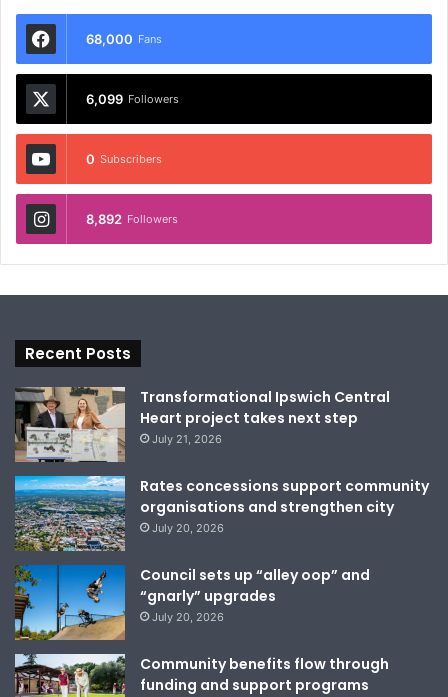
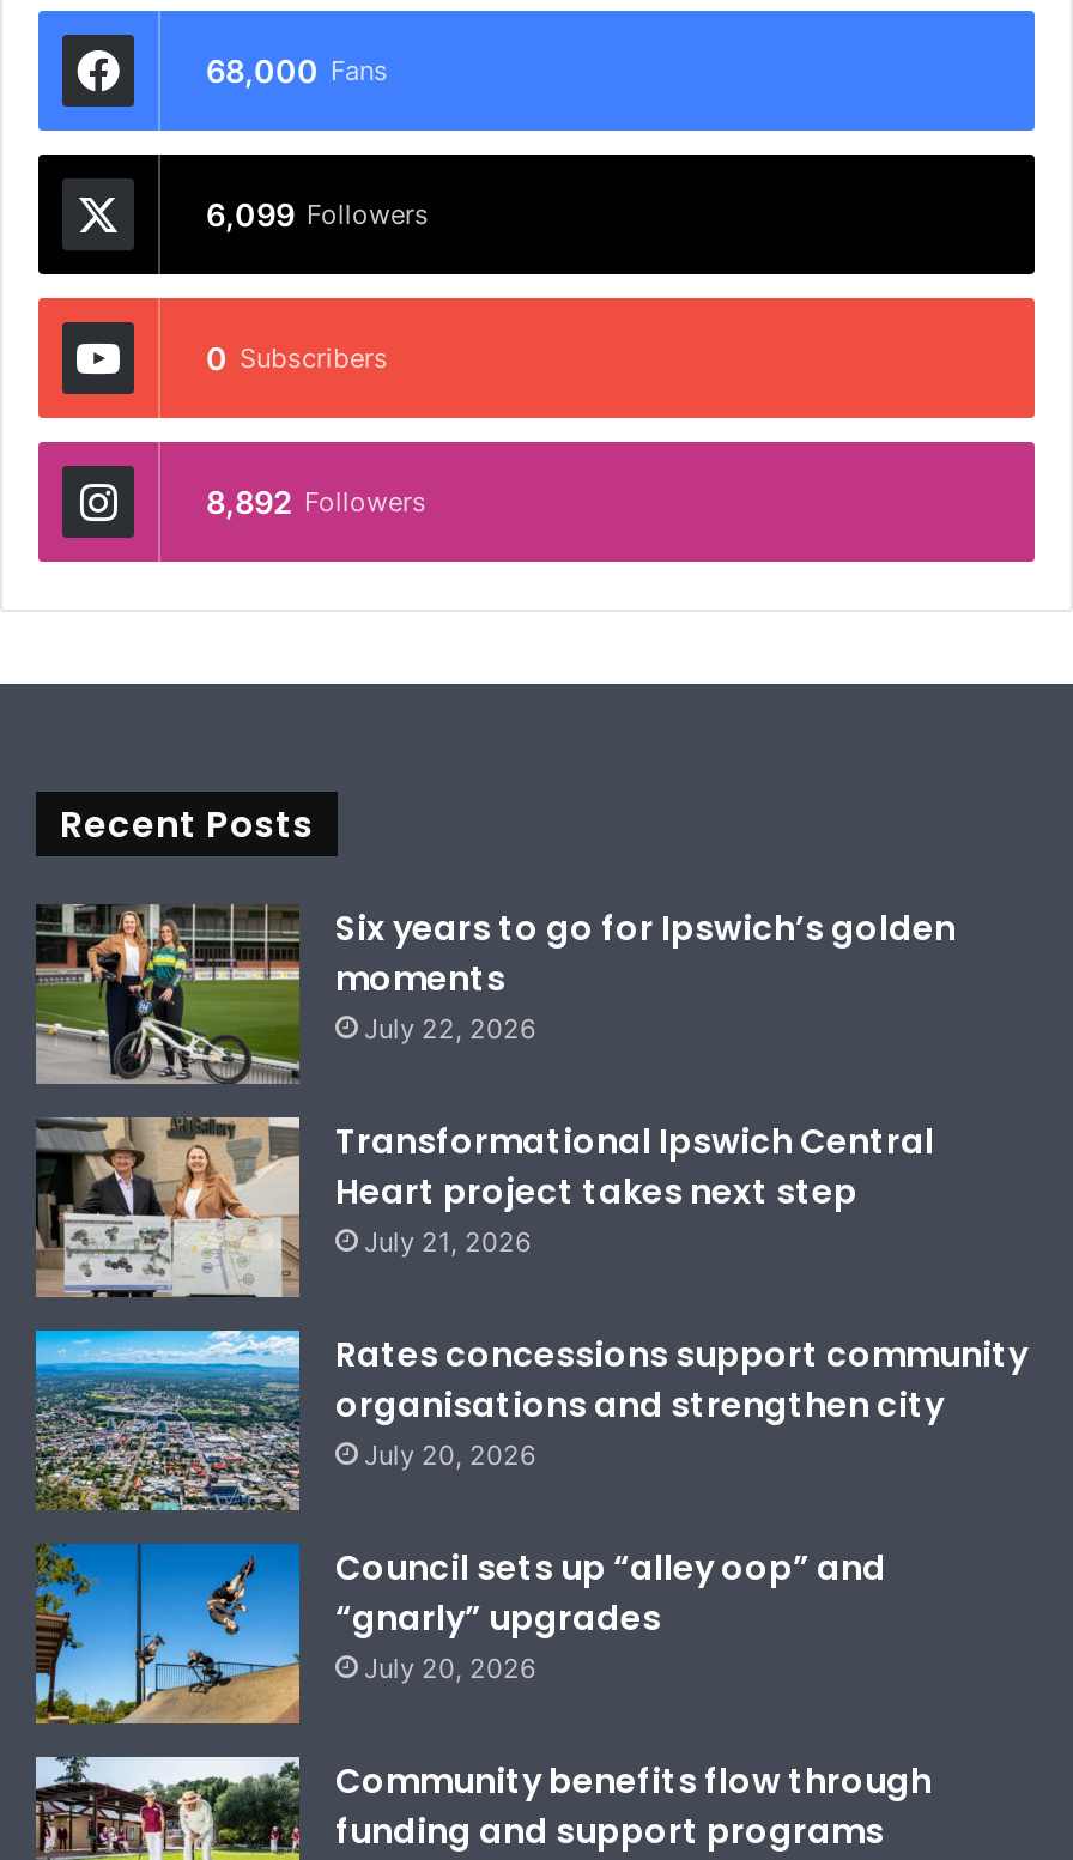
+ [image]
+ Six years to go for Ipswich’s golden
+ moments
+ July 22, 2026
